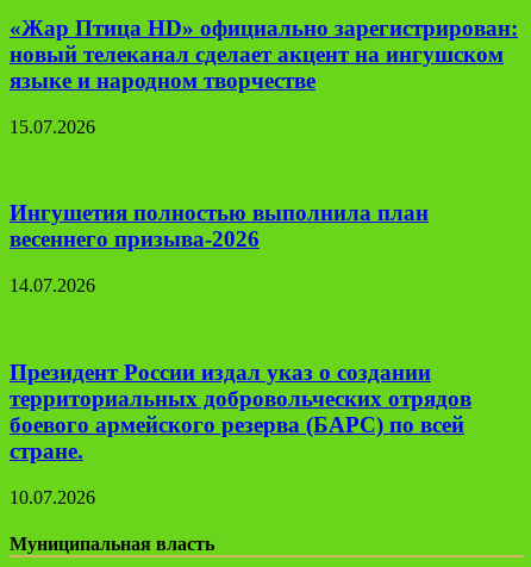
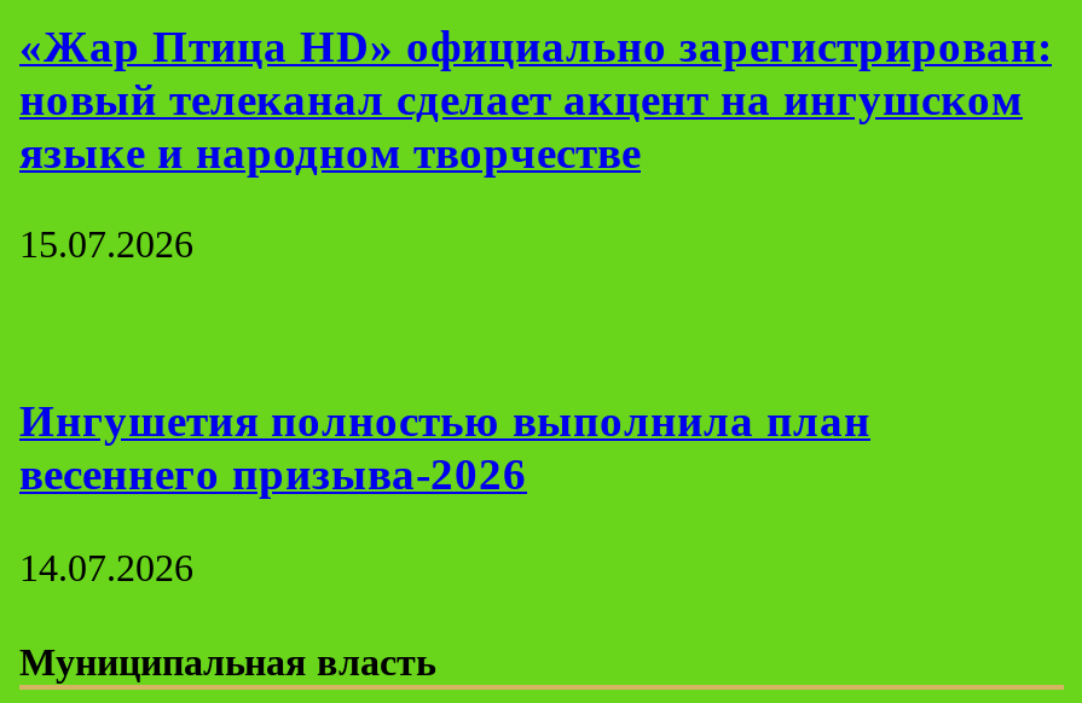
- Президент России издал указ о создании
- территориальных добровольческих отрядов
- боевого армейского резерва (БАРС) по всей
- стране.
- 10.07.2026
